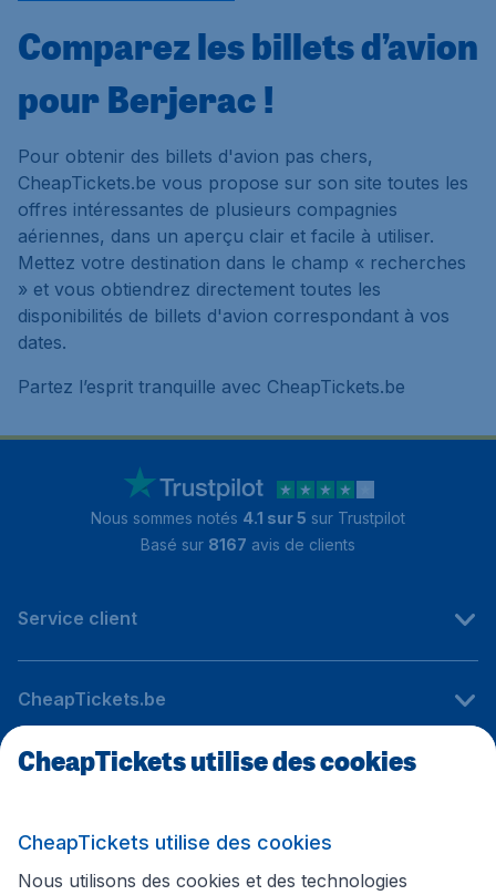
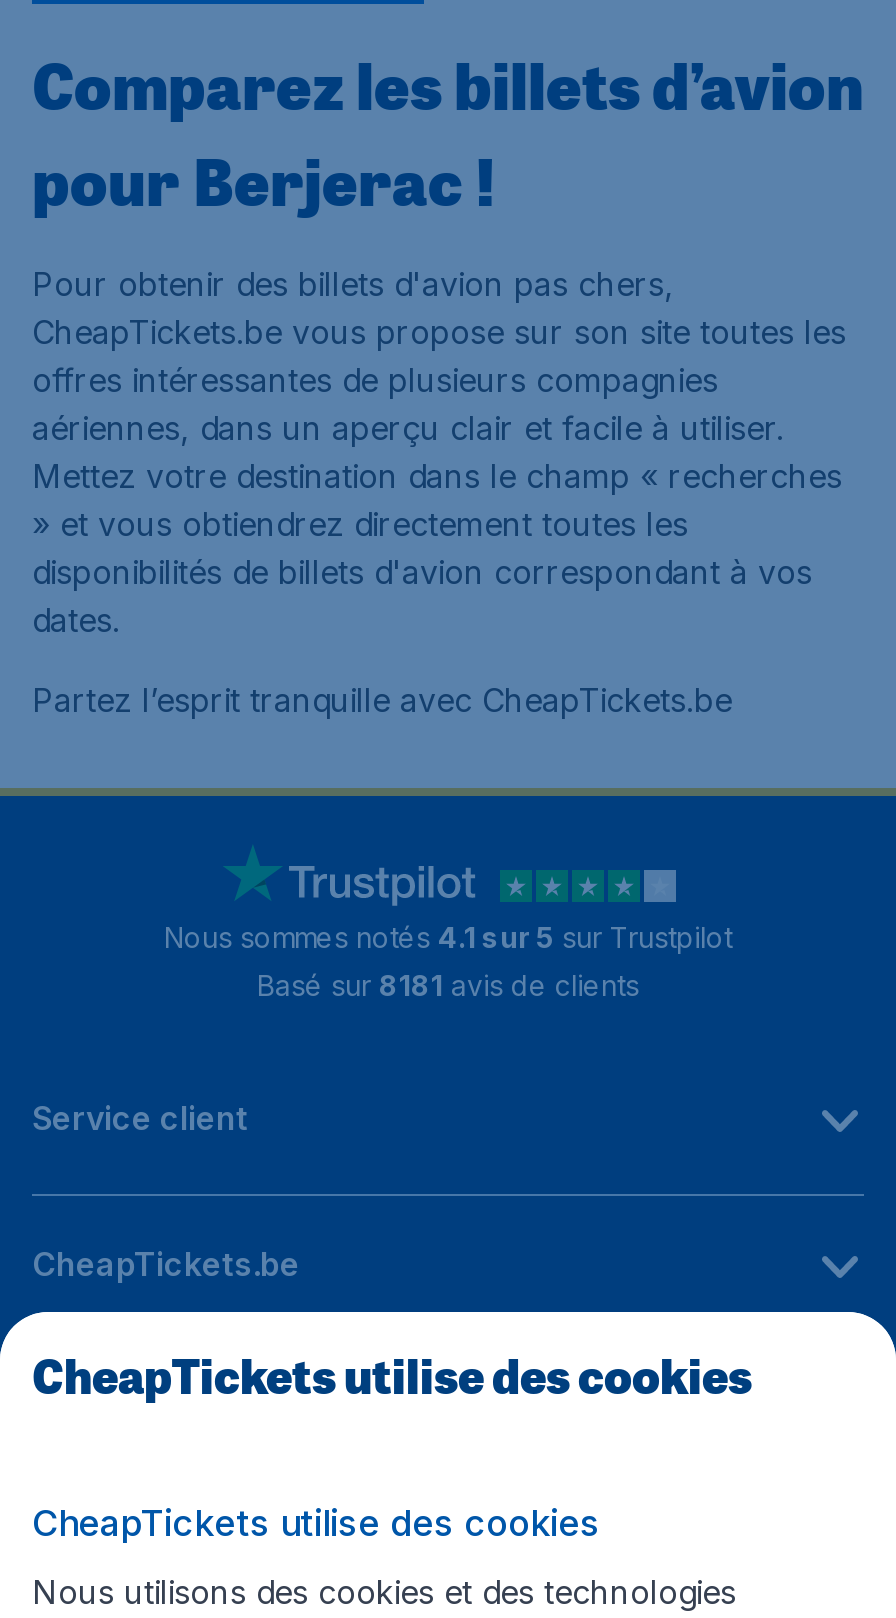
- Basé sur 8167 avis de clients
+ Basé sur 8181 avis de clients
